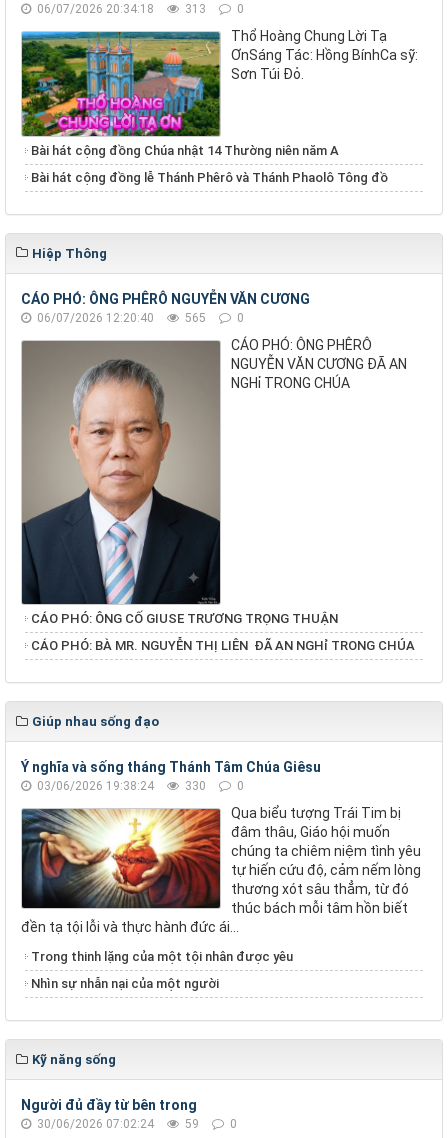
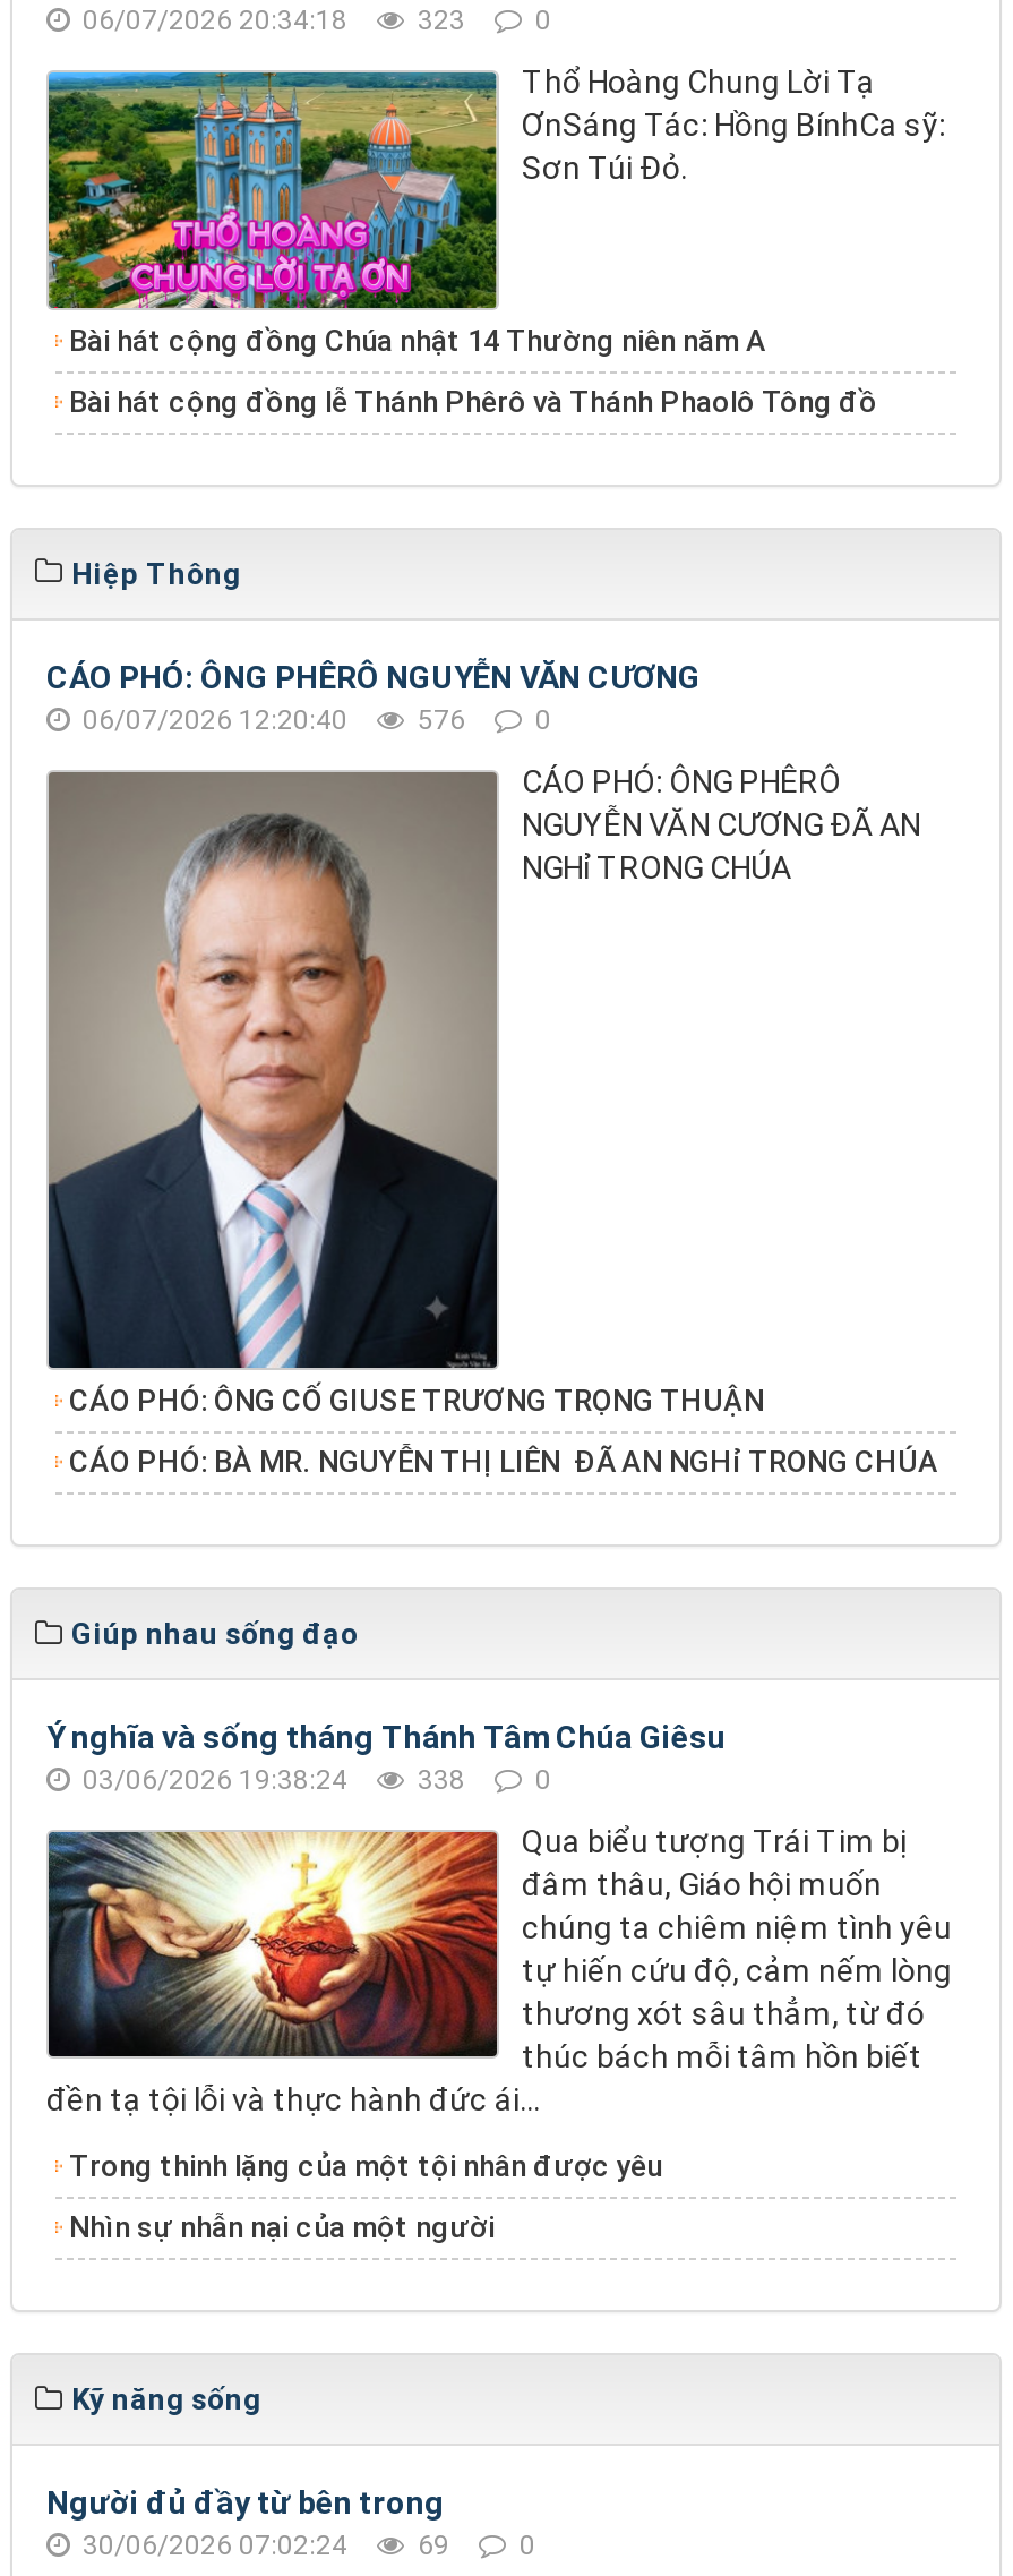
- 313
+ 323

- 06/07/2026 12:20:40 565 0
+ 06/07/2026 12:20:40 576 0

- 03/06/2026 19:38:24 330 0
+ 03/06/2026 19:38:24 338 0

- 30/06/2026 07:02:24 59 0
+ 30/06/2026 07:02:24 69 0
